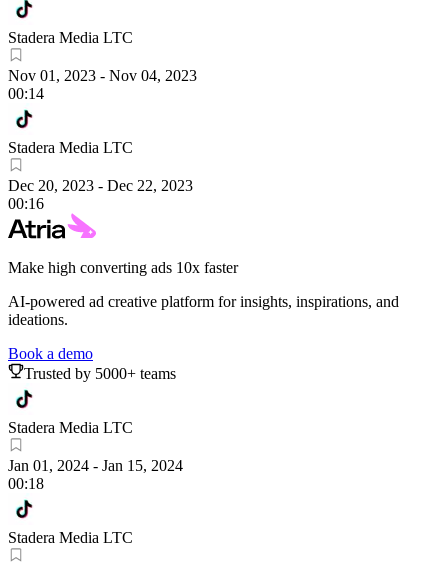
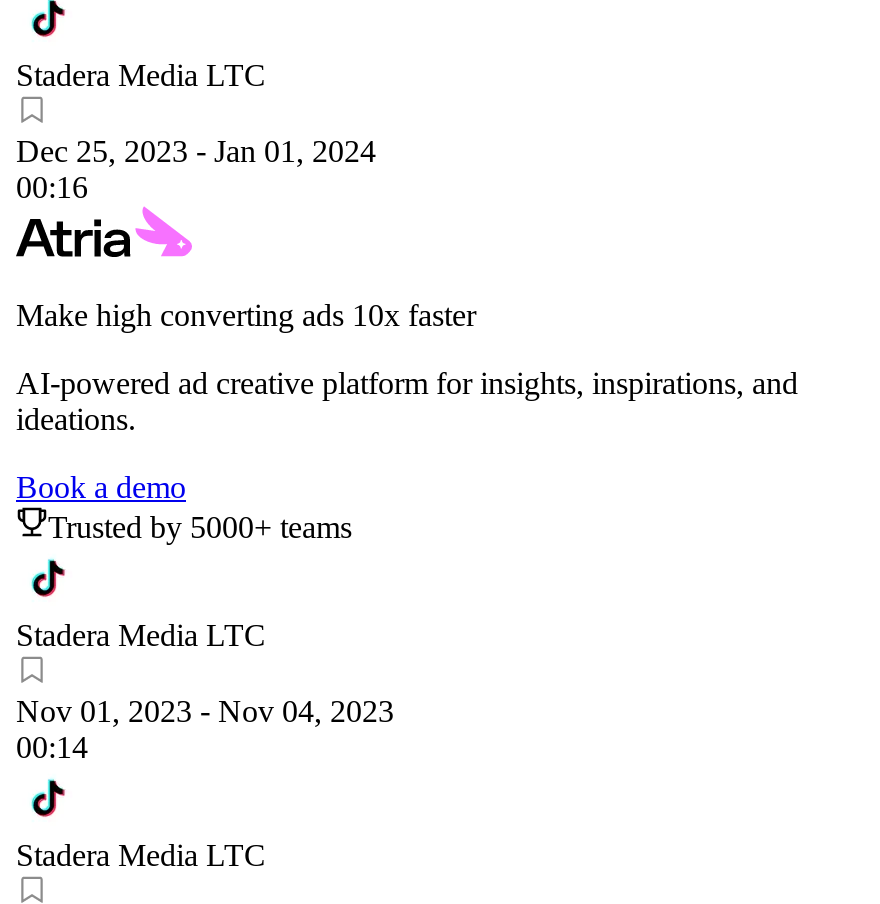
- Nov 01, 2023 - Nov 04, 2023
- 00:14
- Stadera Media LTC
- Dec 20, 2023 - Dec 22, 2023
+ Dec 25, 2023 - Jan 01, 2024

- Jan 01, 2024 - Jan 15, 2024
- 00:18
+ Nov 01, 2023 - Nov 04, 2023
+ 00:14
